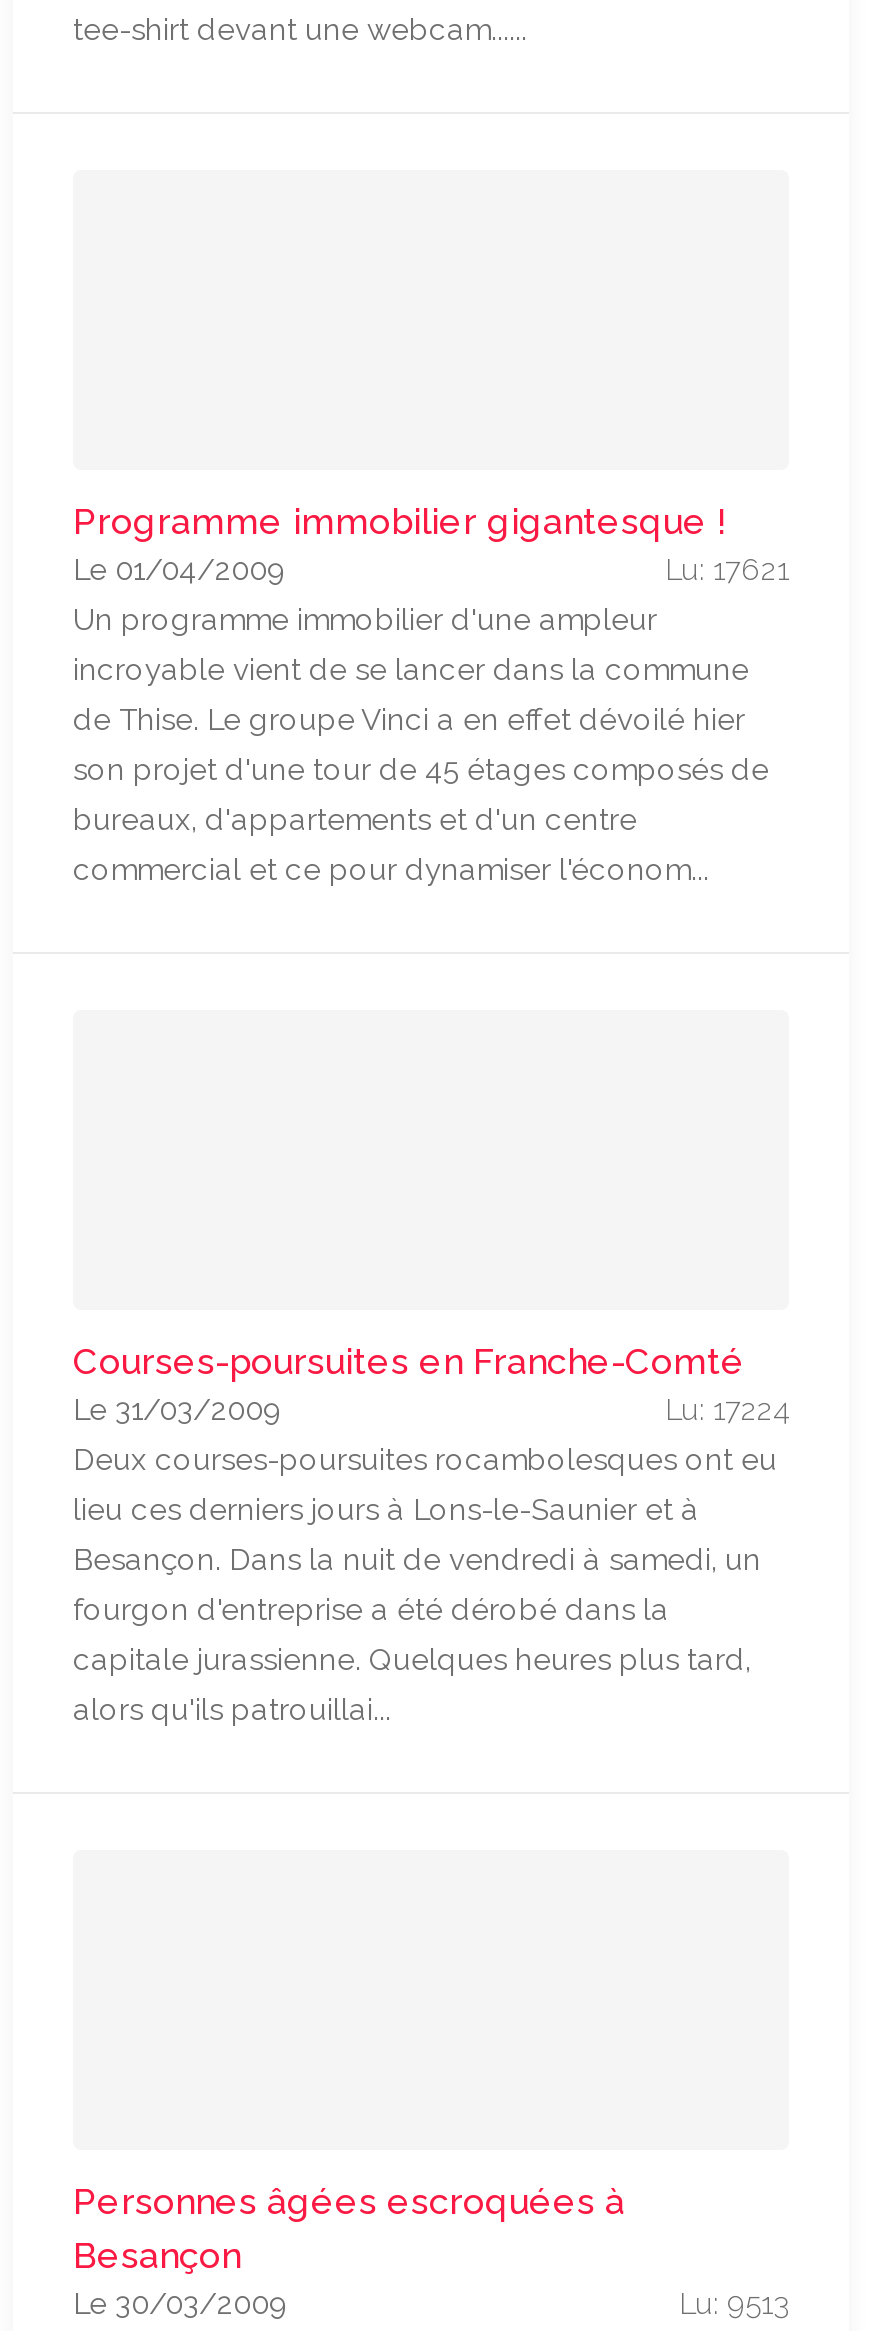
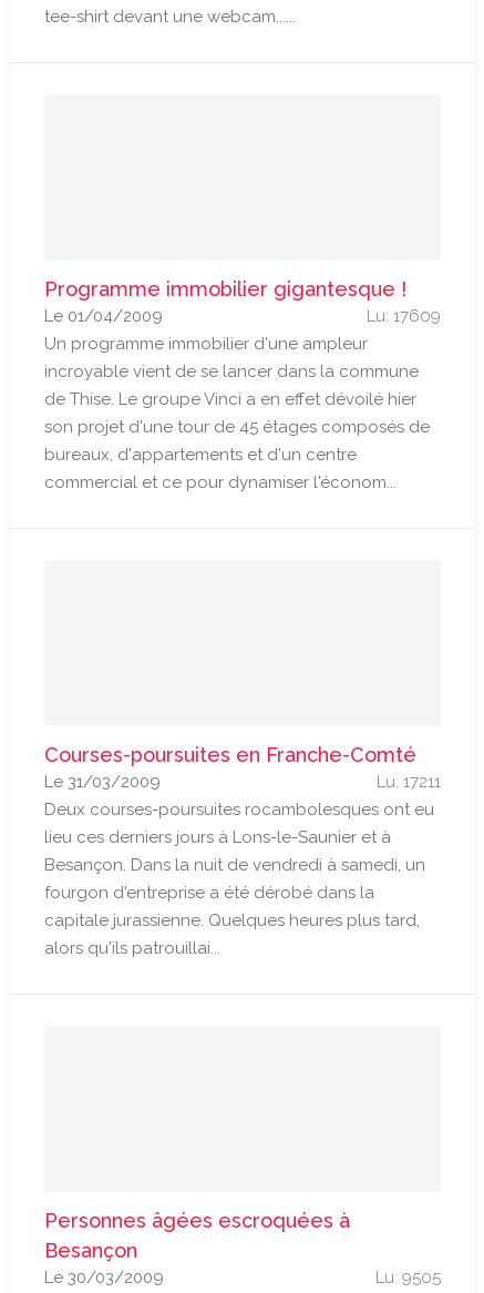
- Lu: 17621
+ Lu: 17609

- Lu: 17224
+ Lu: 17211

- Lu: 9513
+ Lu: 9505
